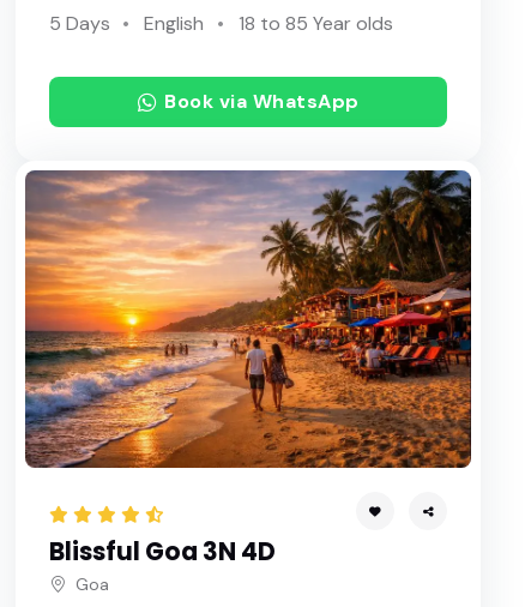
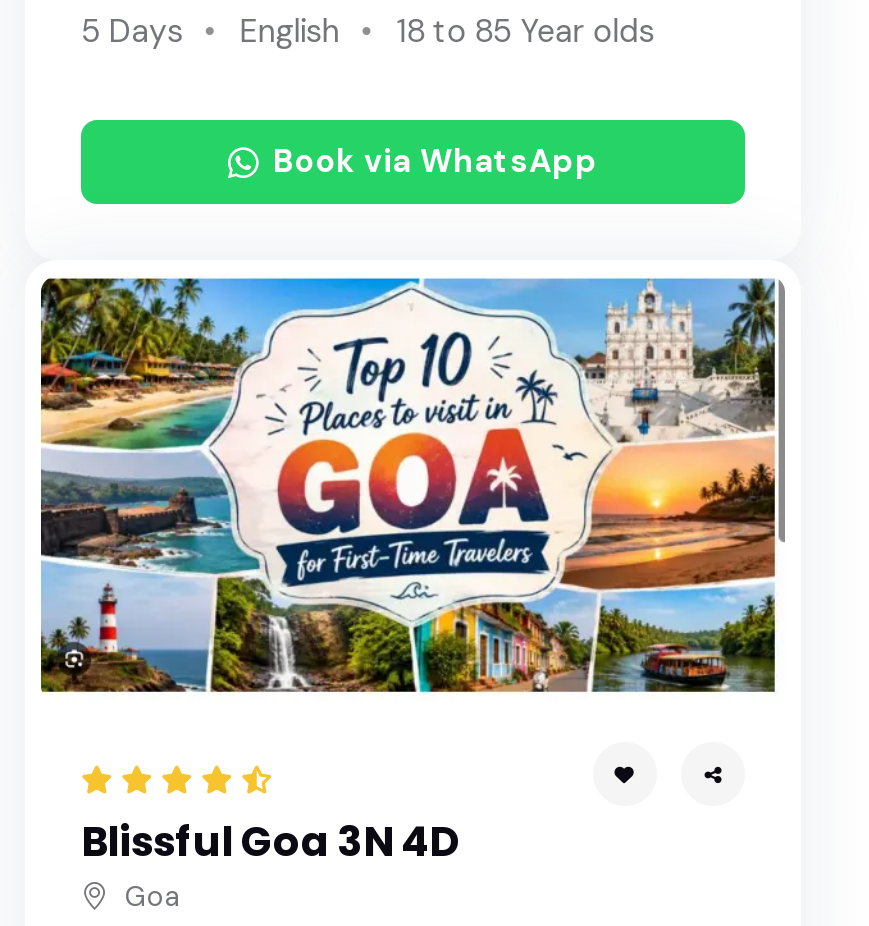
- [image]
+ [image]
